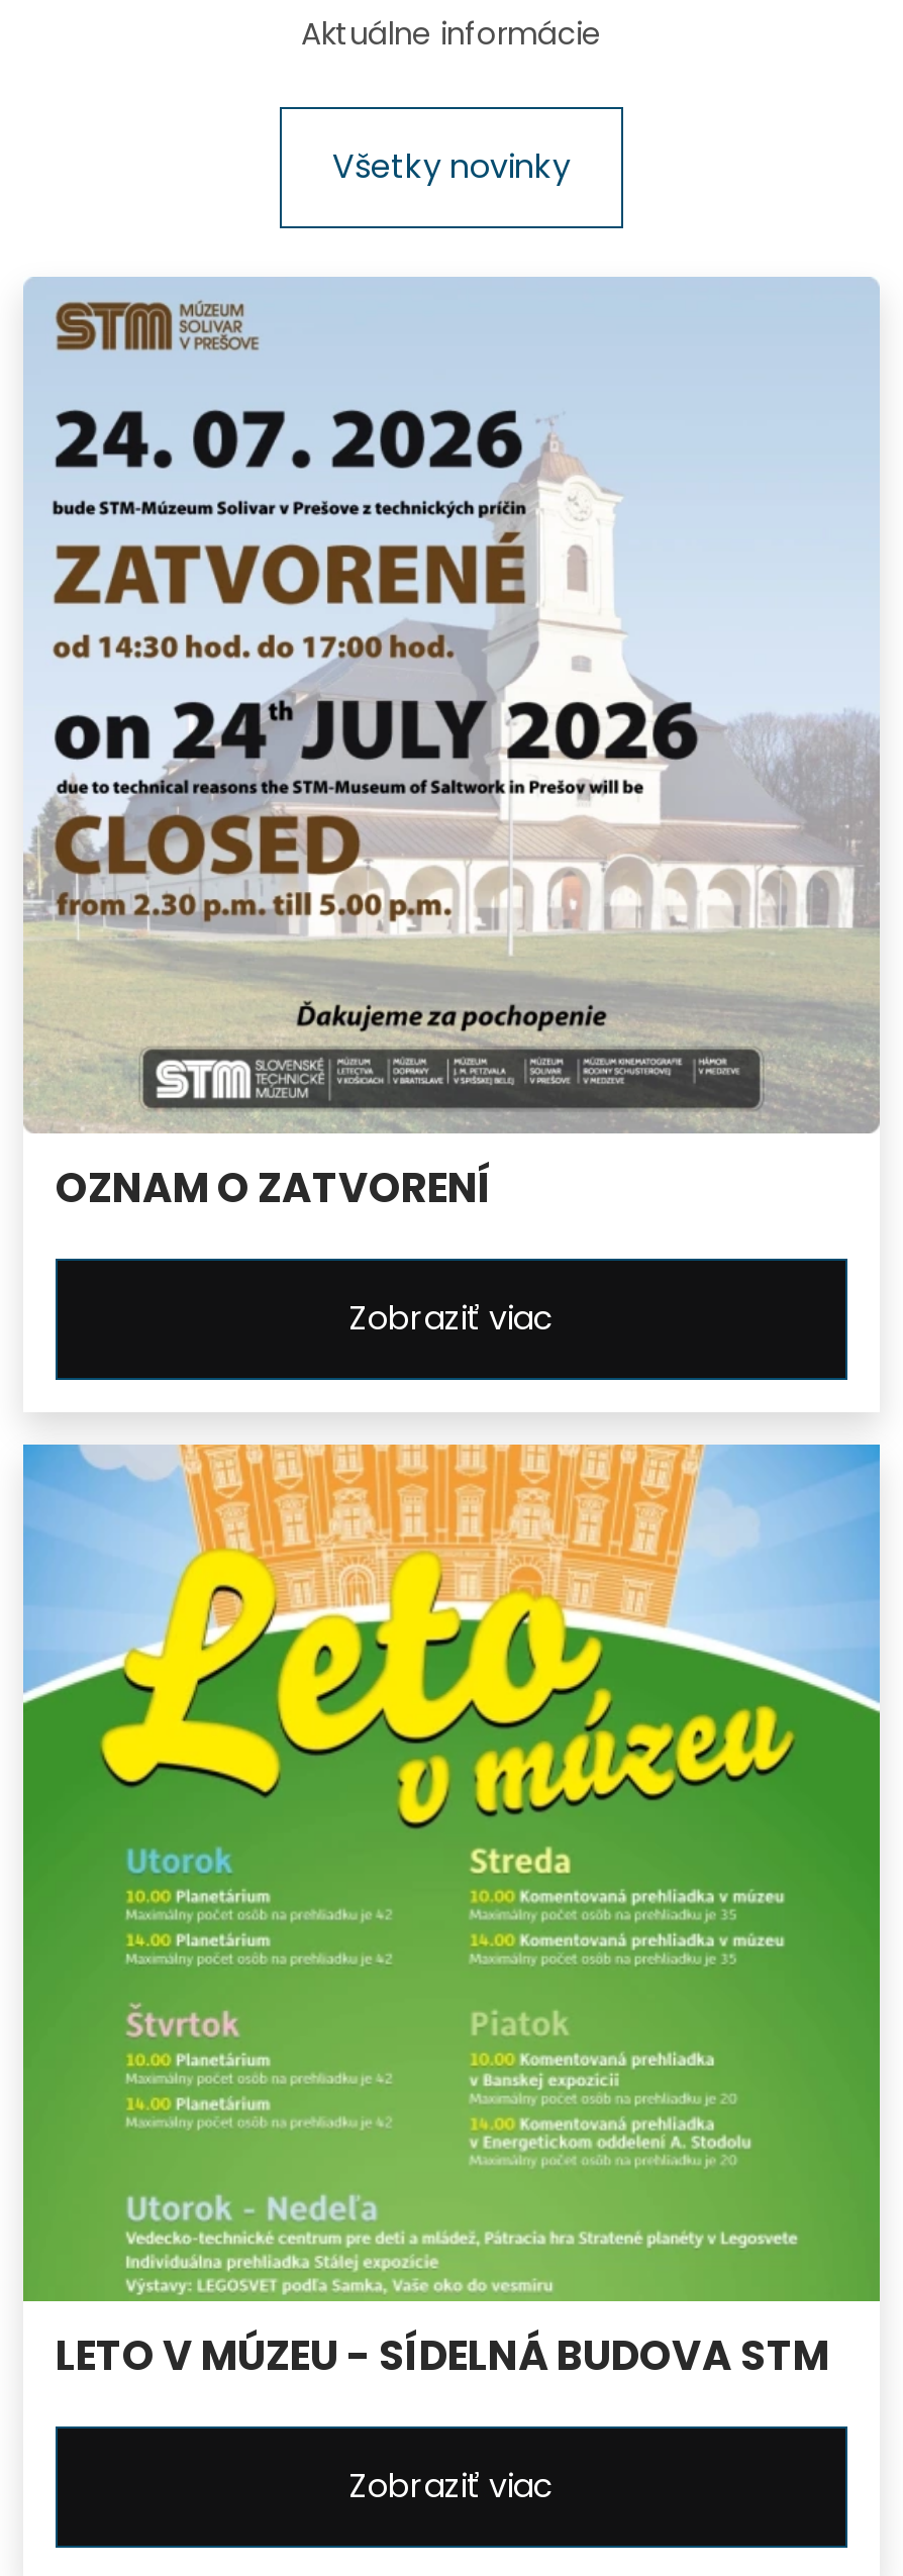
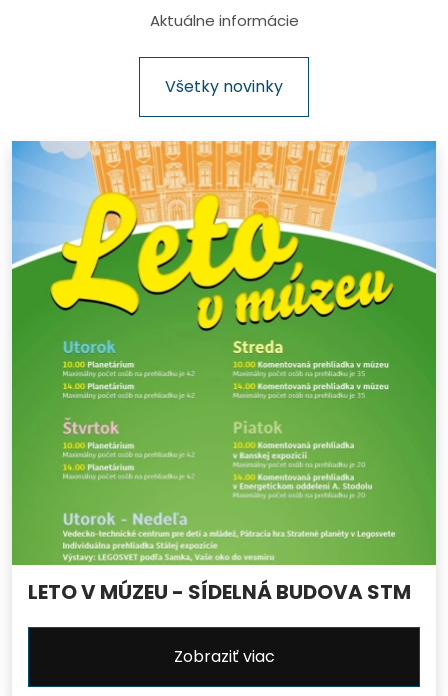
- [image]
- OZNAM O ZATVORENÍ
- Zobraziť viac
